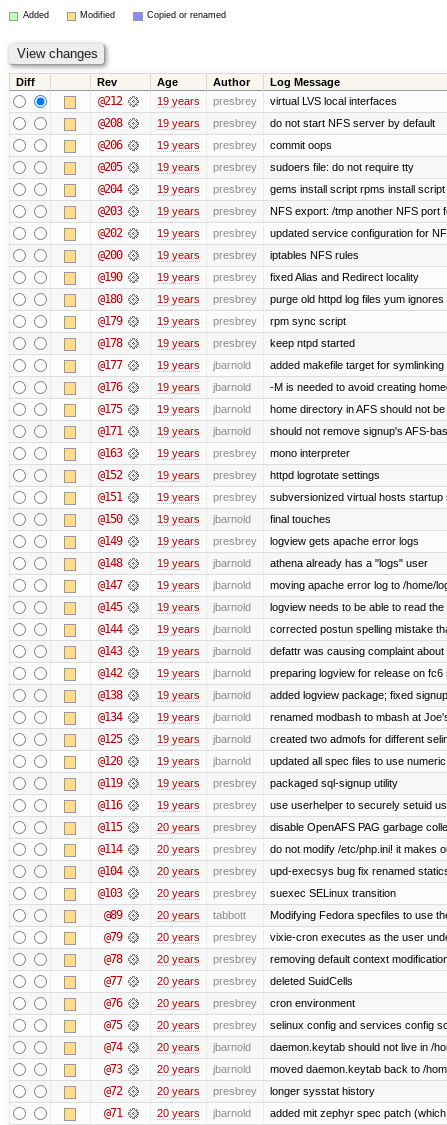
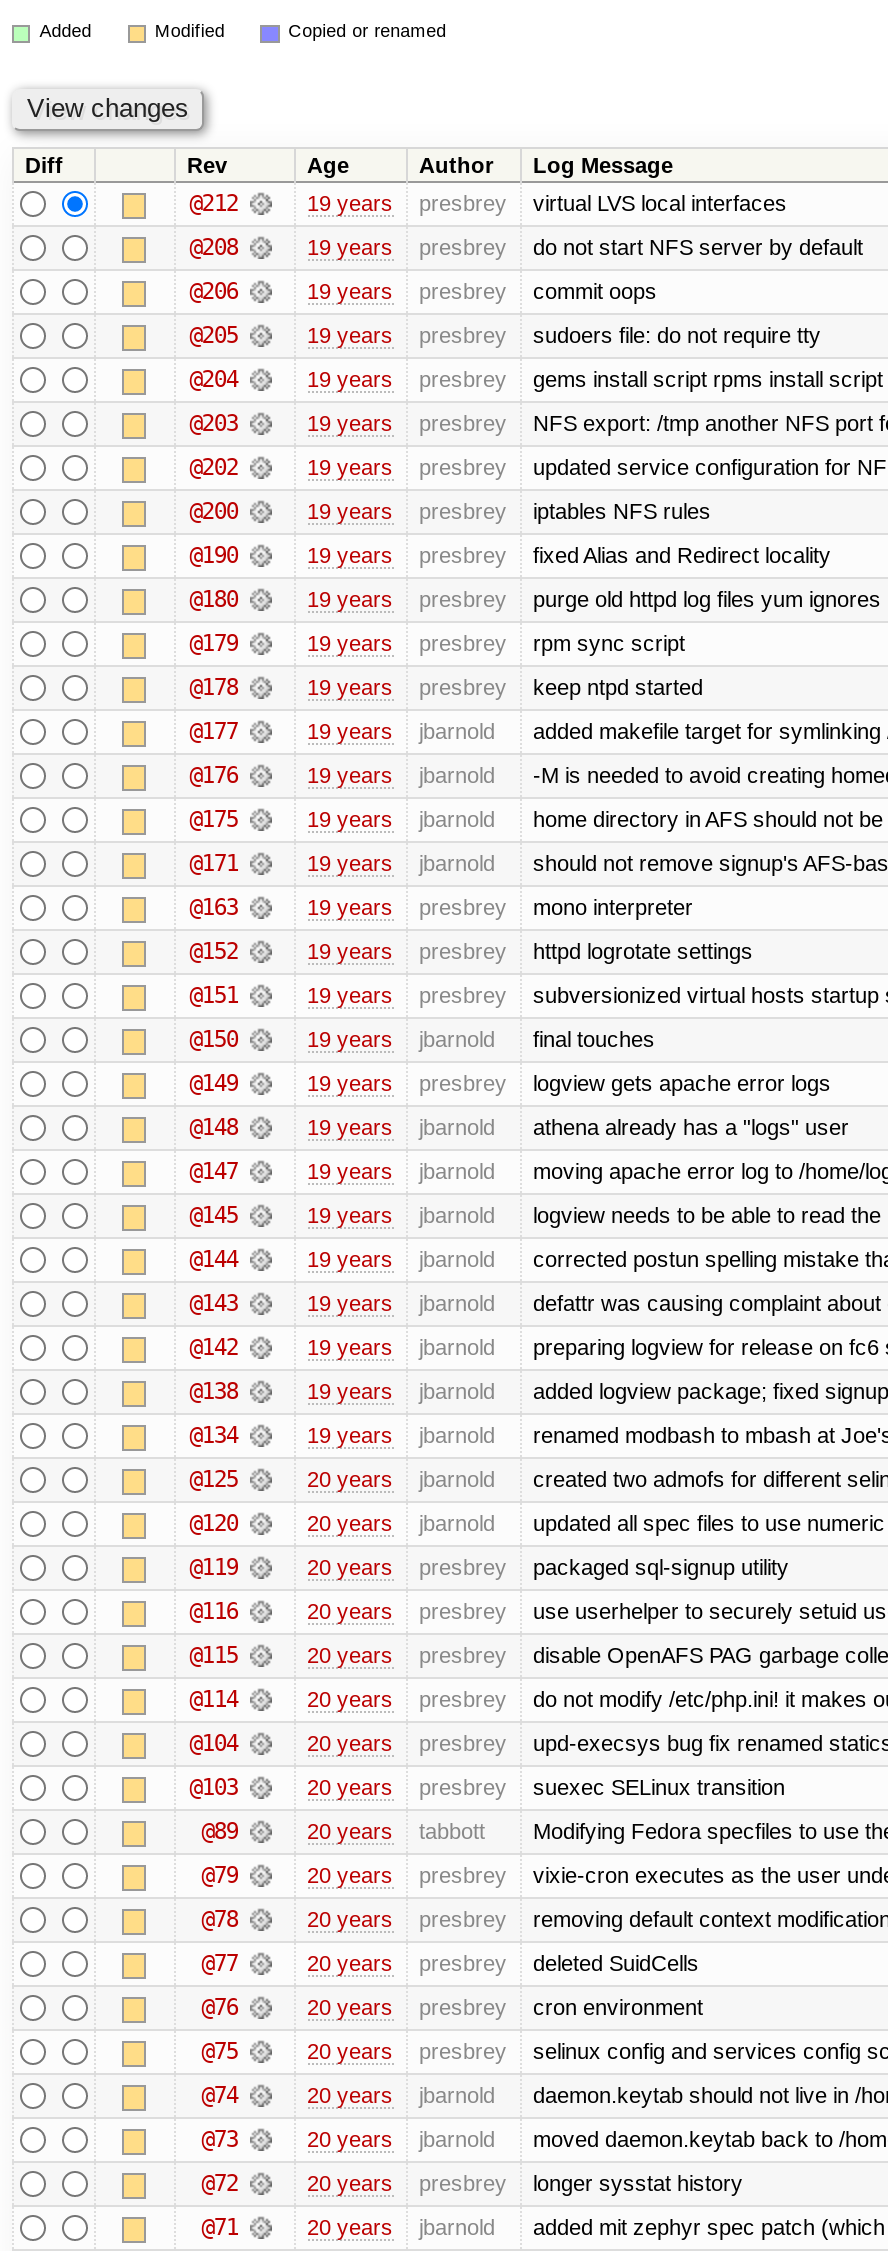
- 19 years
+ 20 years

- 19 years
+ 20 years

- 19 years presbrey packaged sql-signup utility
+ 20 years presbrey packaged sql-signup utility

- 19 years
+ 20 years
